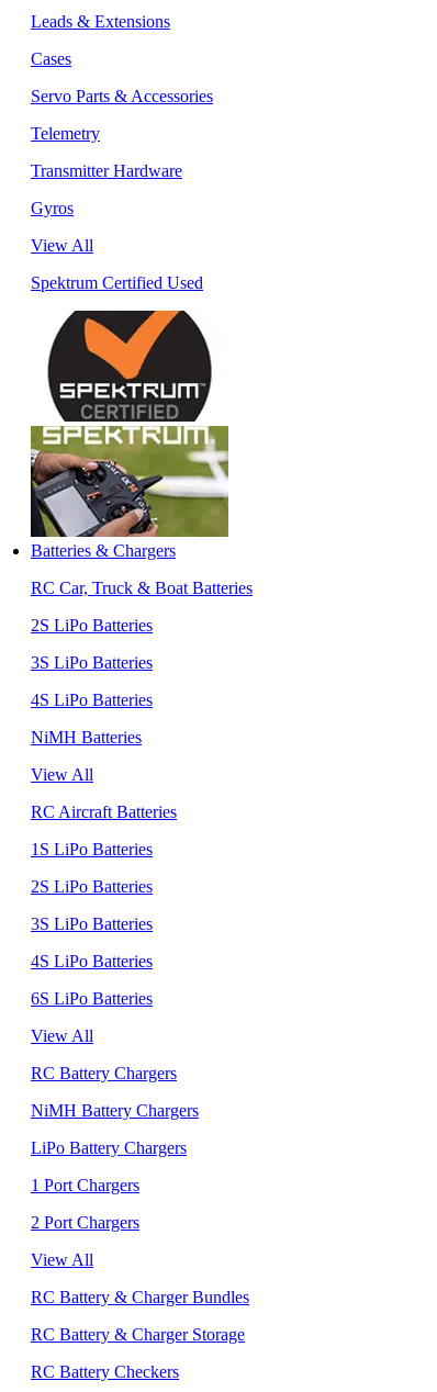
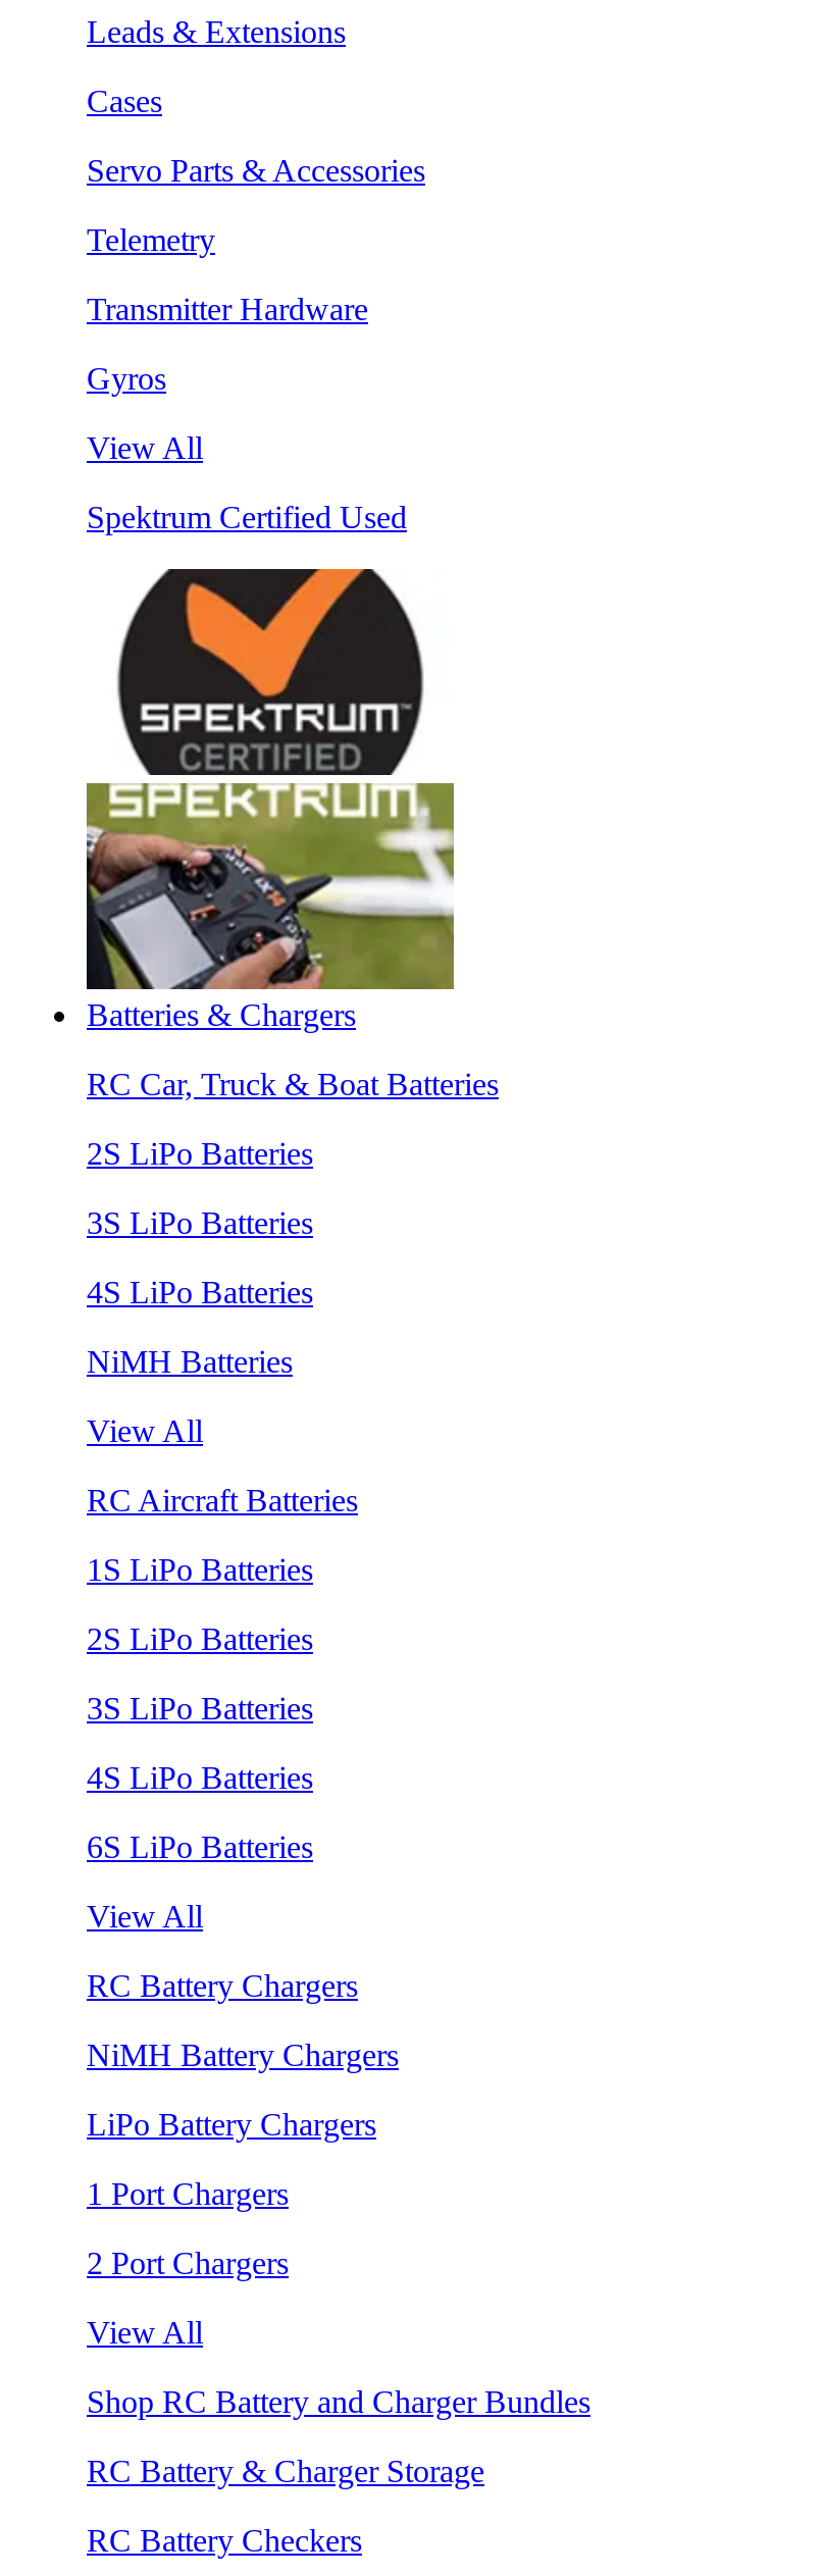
- RC Battery & Charger Bundles
+ Shop RC Battery and Charger Bundles
